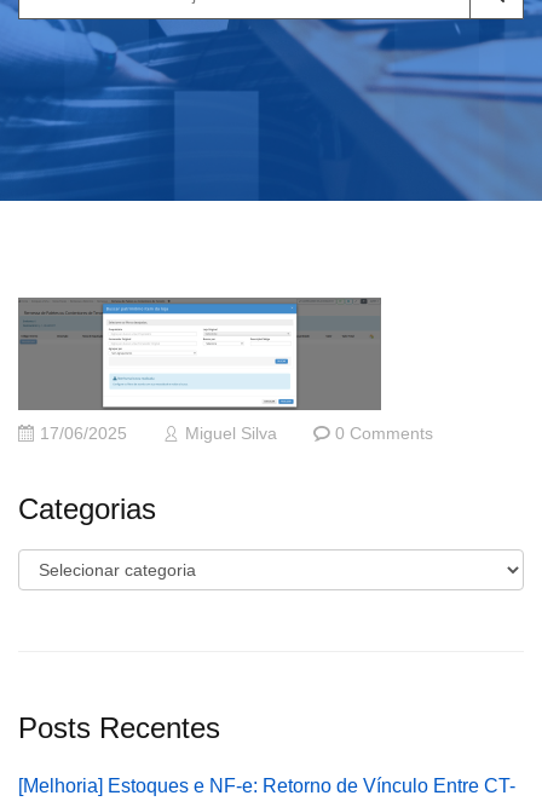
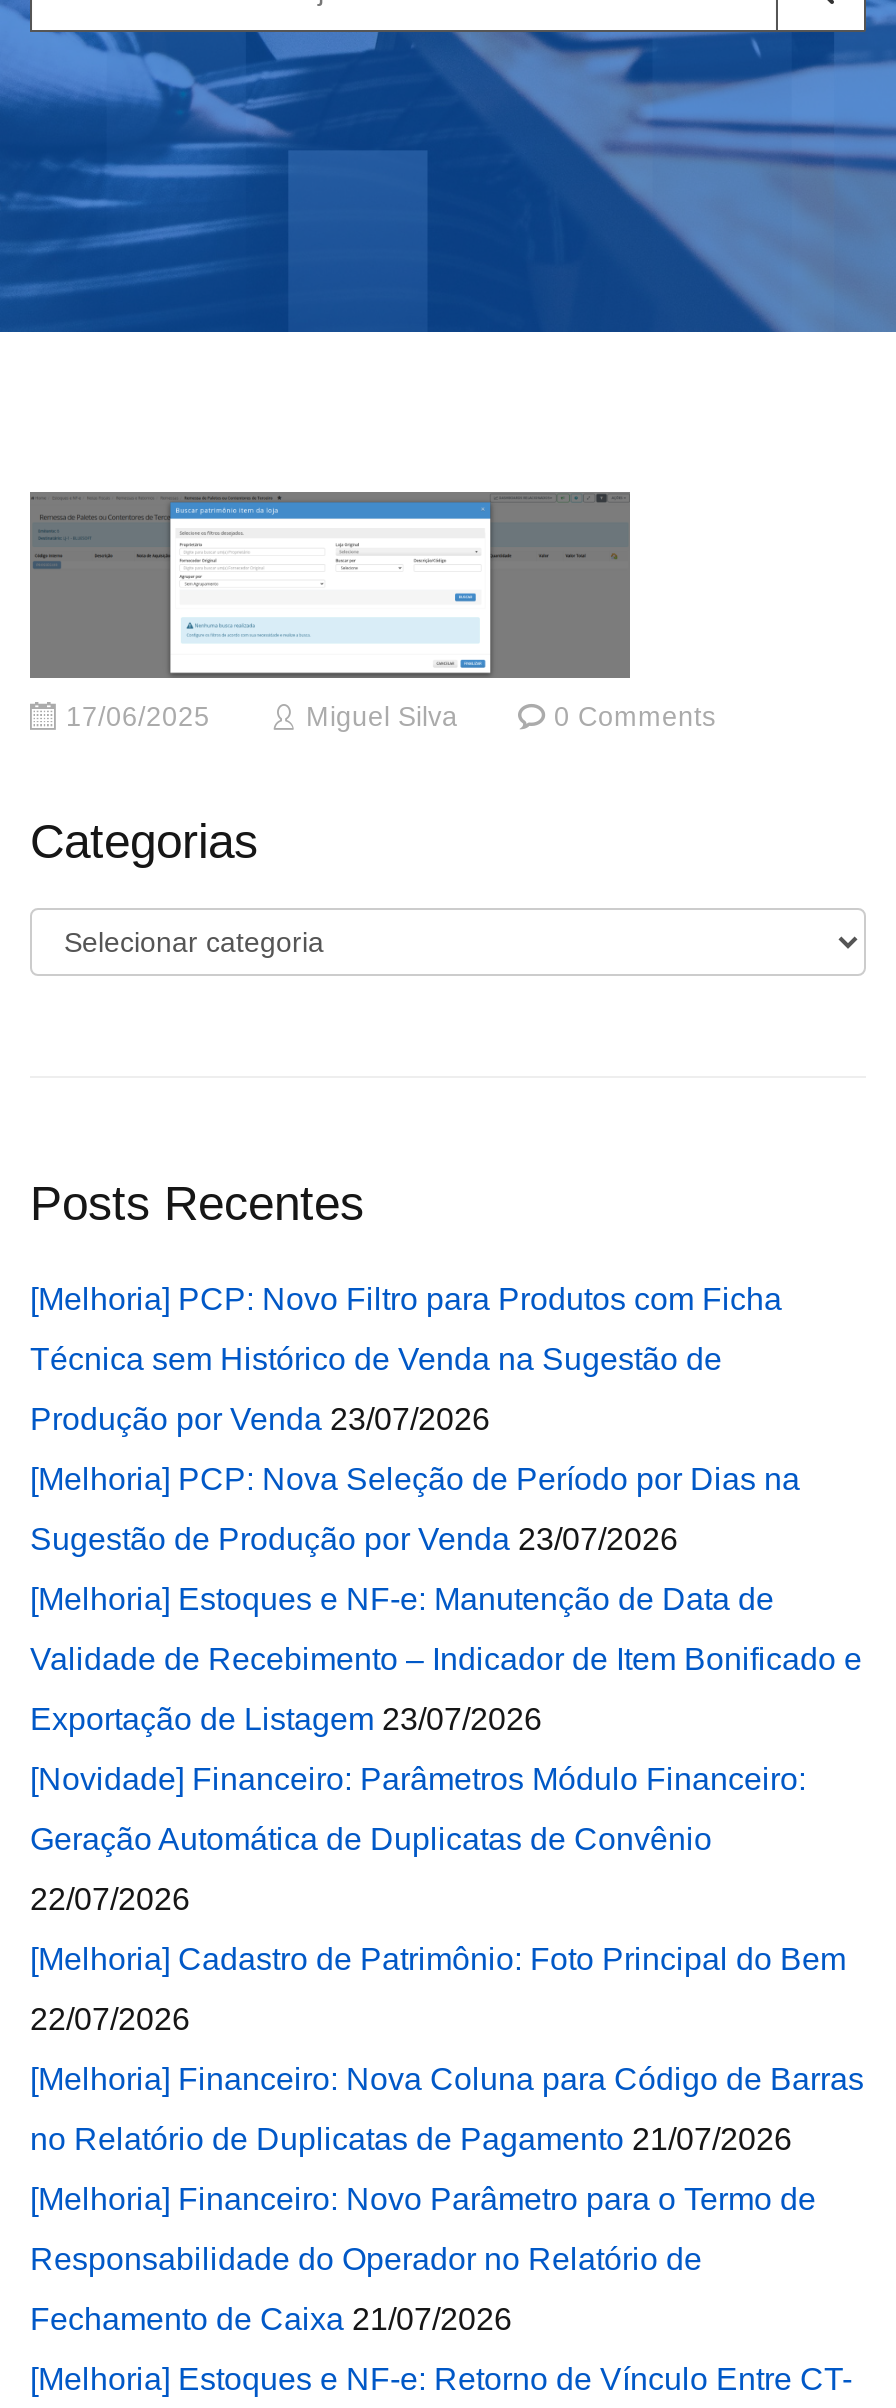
+ [Melhoria] PCP: Novo Filtro para Produtos com Ficha
+ Técnica sem Histórico de Venda na Sugestão de
+ Produção por Venda 23/07/2026
+ [Melhoria] PCP: Nova Seleção de Período por Dias na
+ Sugestão de Produção por Venda 23/07/2026
+ [Melhoria] Estoques e NF-e: Manutenção de Data de
+ Validade de Recebimento – Indicador de Item Bonificado e
+ Exportação de Listagem 23/07/2026
+ [Novidade] Financeiro: Parâmetros Módulo Financeiro:
+ Geração Automática de Duplicatas de Convênio
+ 22/07/2026
+ [Melhoria] Cadastro de Patrimônio: Foto Principal do Bem
+ 22/07/2026
+ [Melhoria] Financeiro: Nova Coluna para Código de Barras
+ no Relatório de Duplicatas de Pagamento 21/07/2026
+ [Melhoria] Financeiro: Novo Parâmetro para o Termo de
+ Responsabilidade do Operador no Relatório de
+ Fechamento de Caixa 21/07/2026
